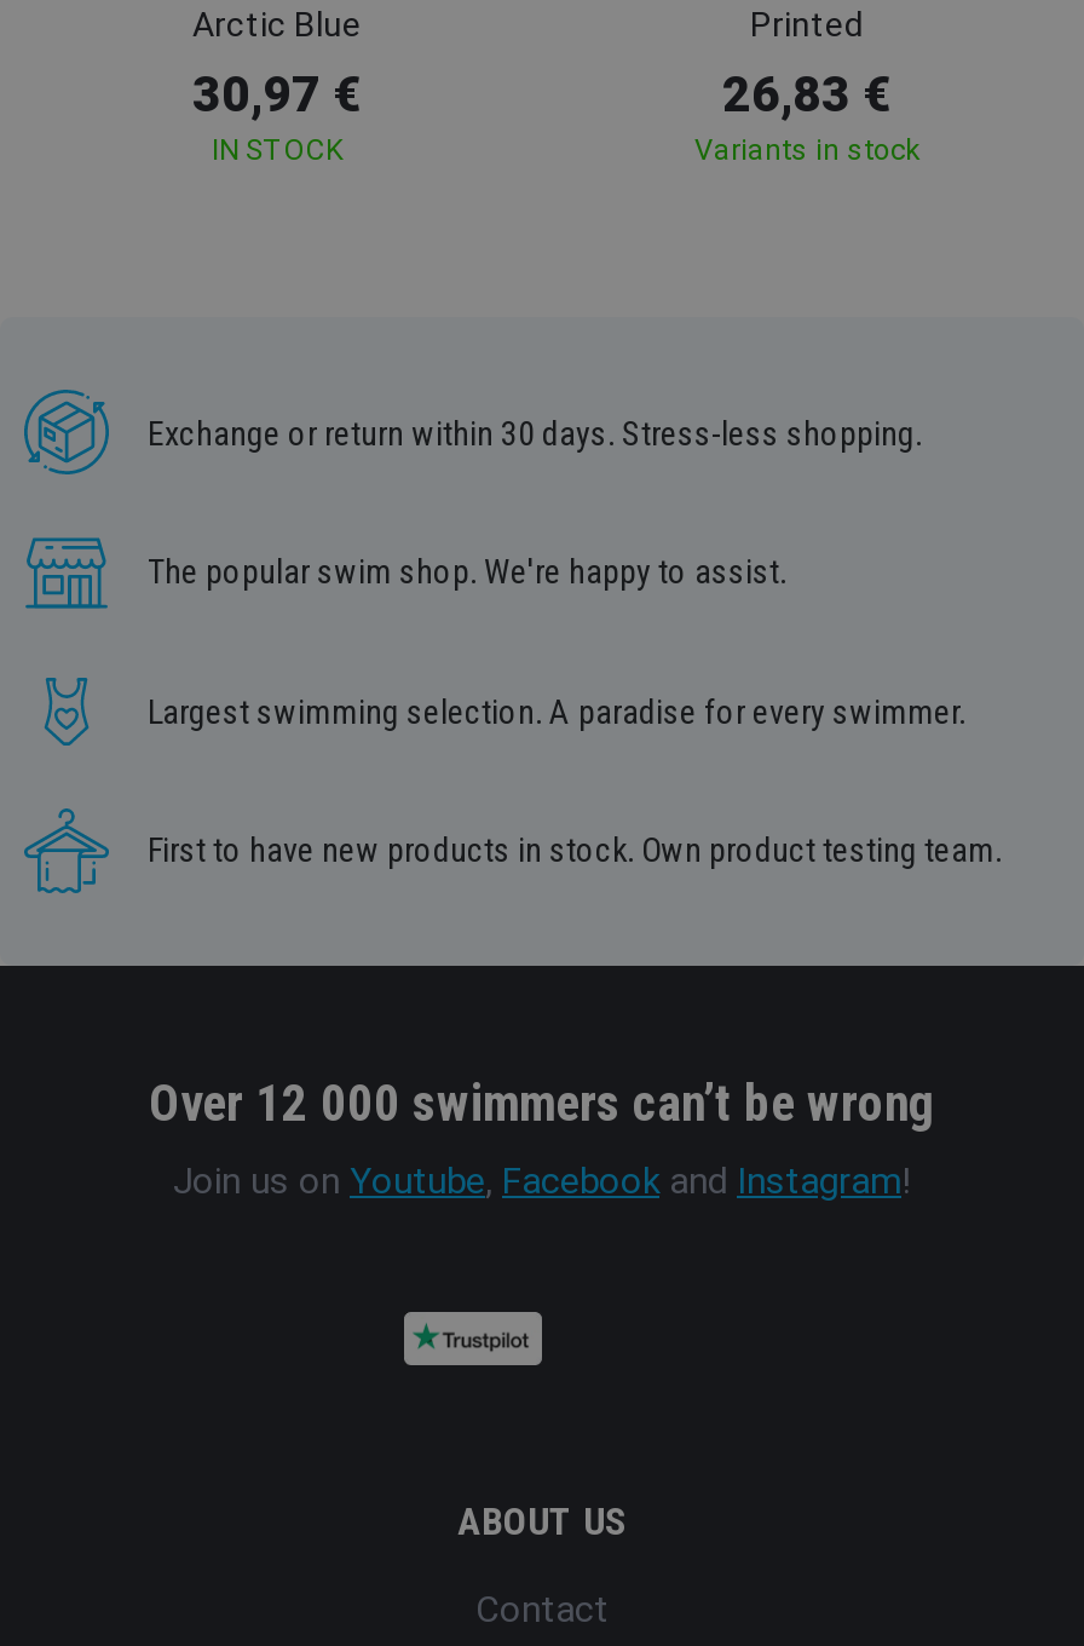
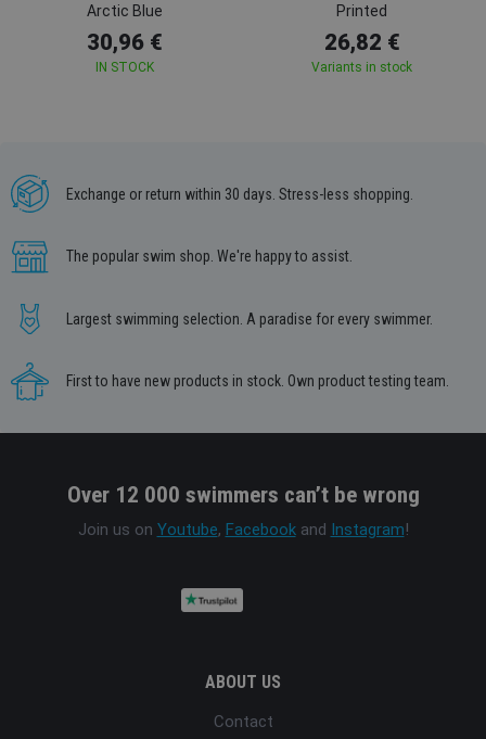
- 30,97 €
+ 30,96 €

- 26,83 €
+ 26,82 €
